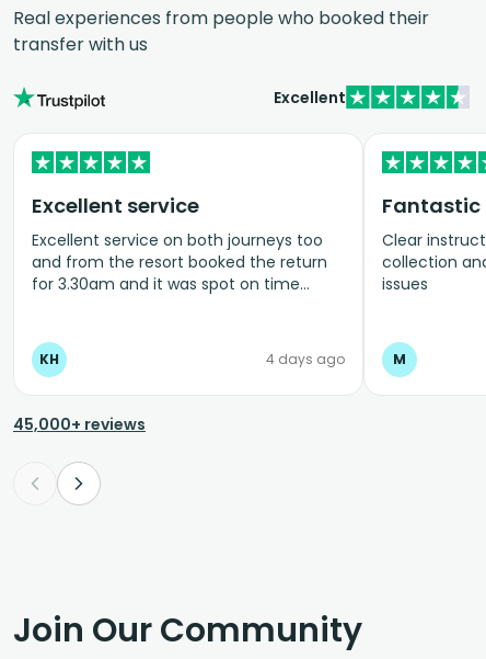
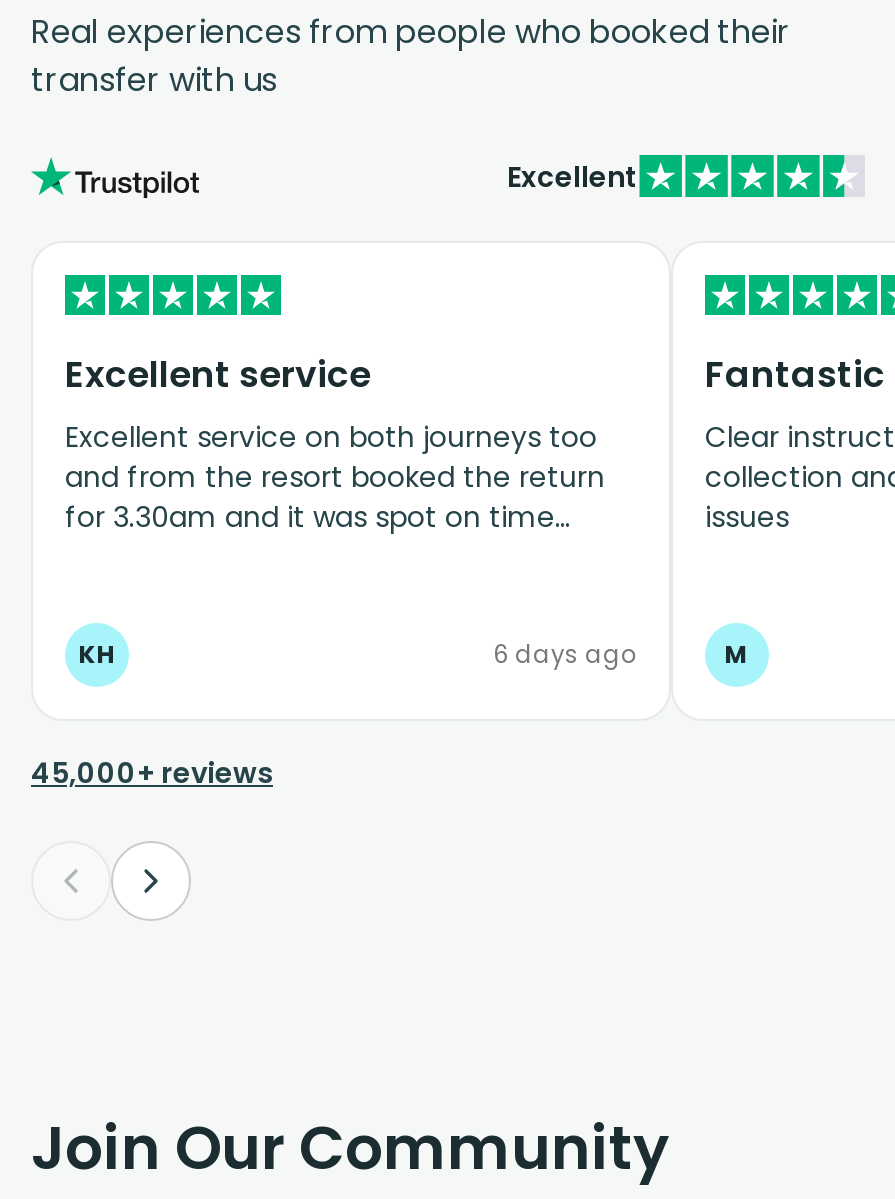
- 4 days ago
+ 6 days ago
